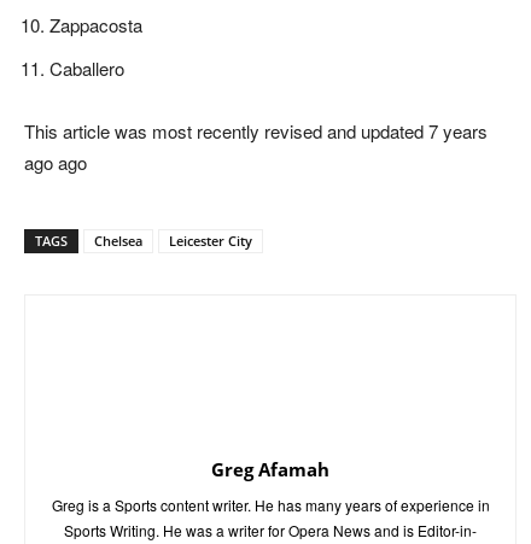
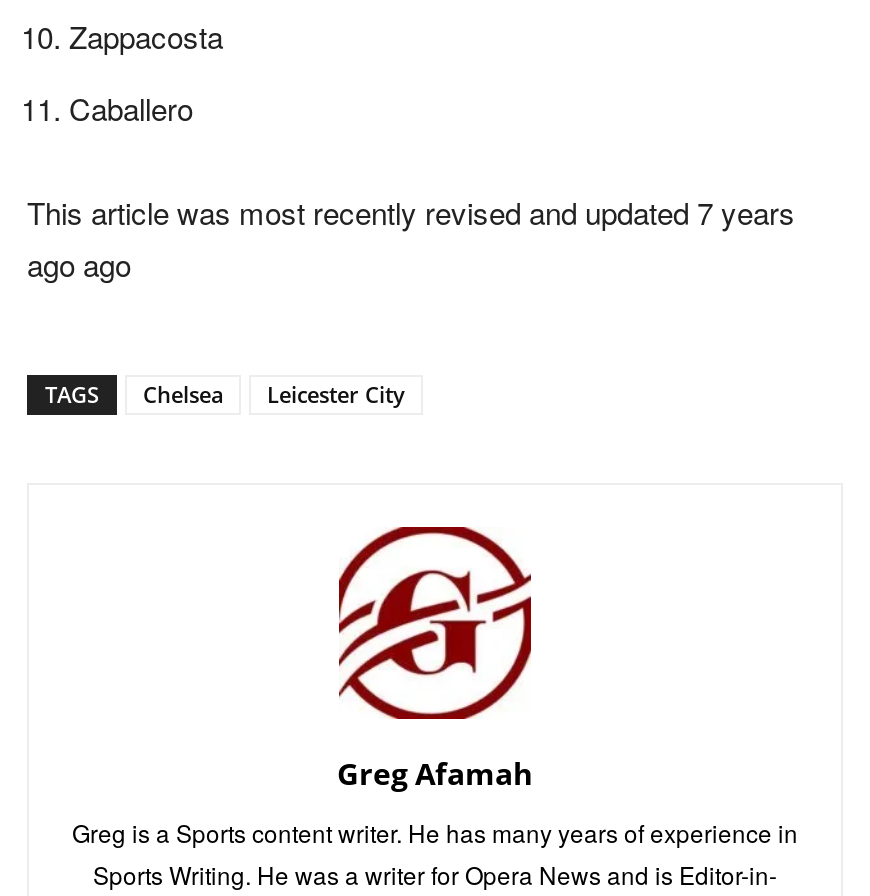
+ [image]
